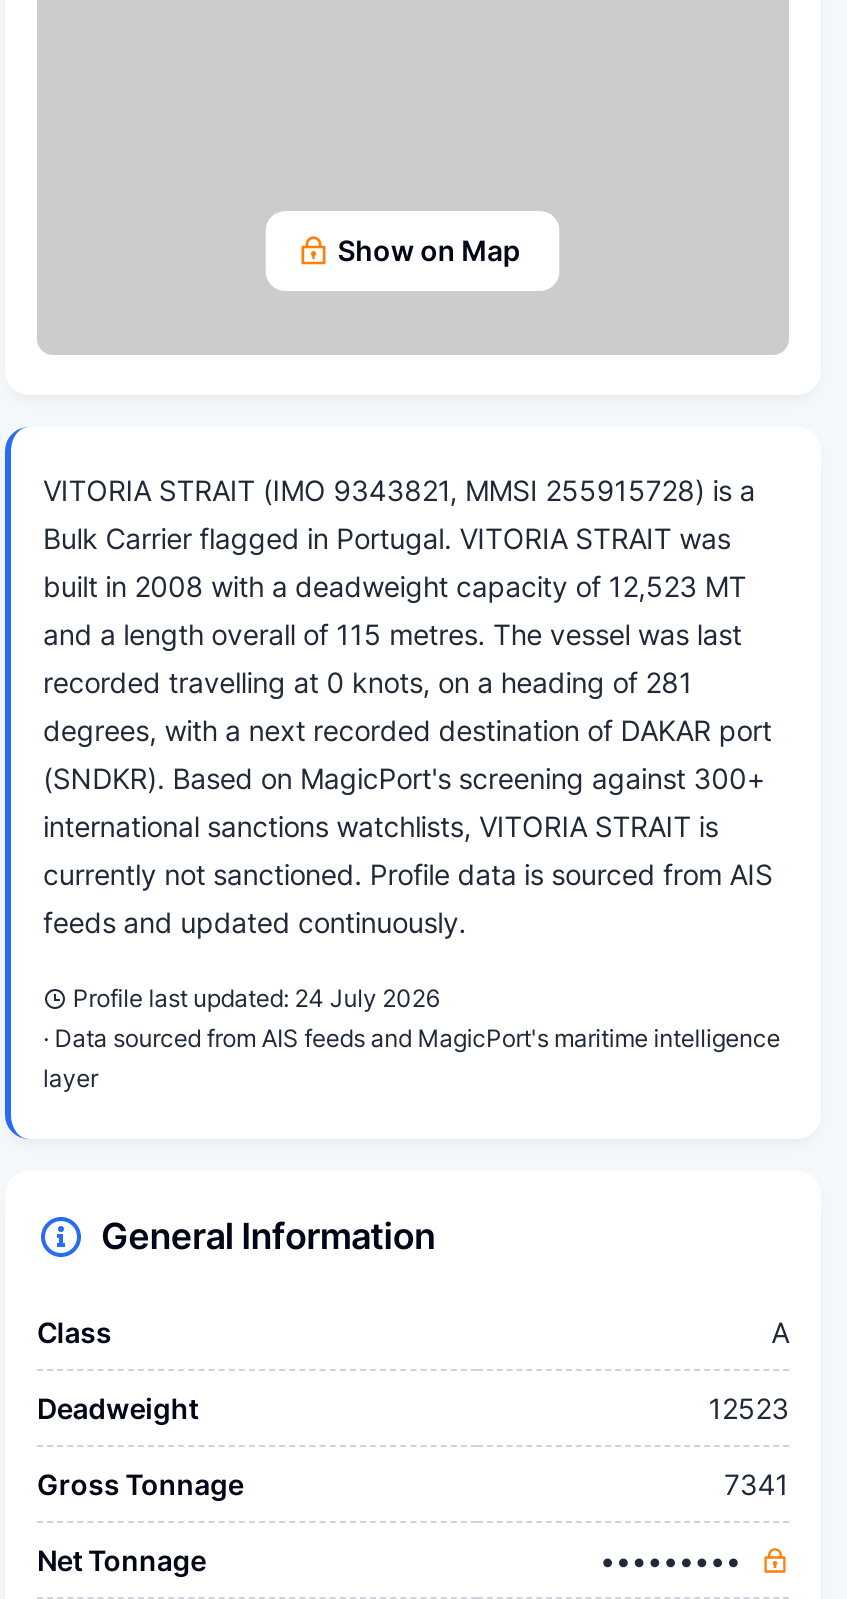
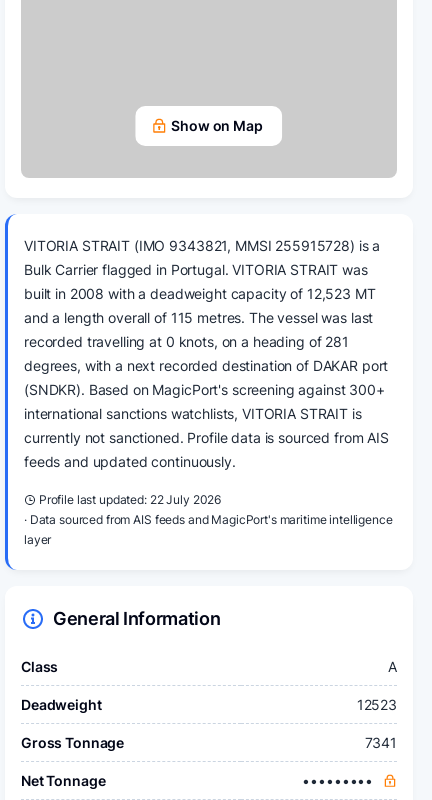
- Profile last updated: 24 July 2026
+ Profile last updated: 22 July 2026
